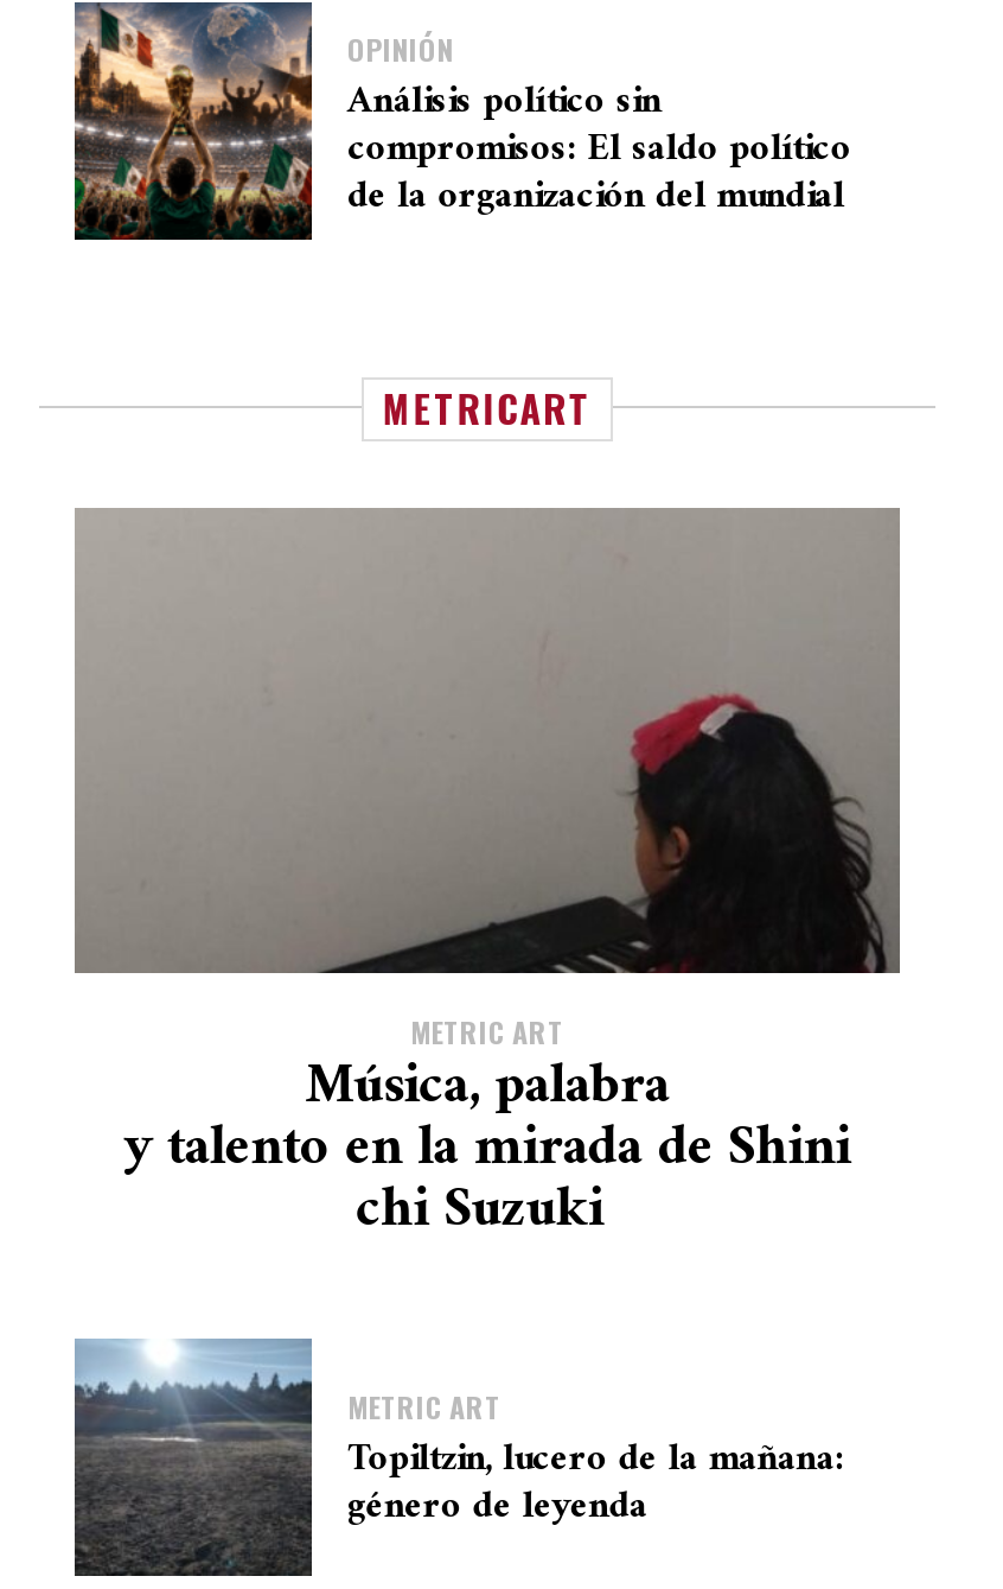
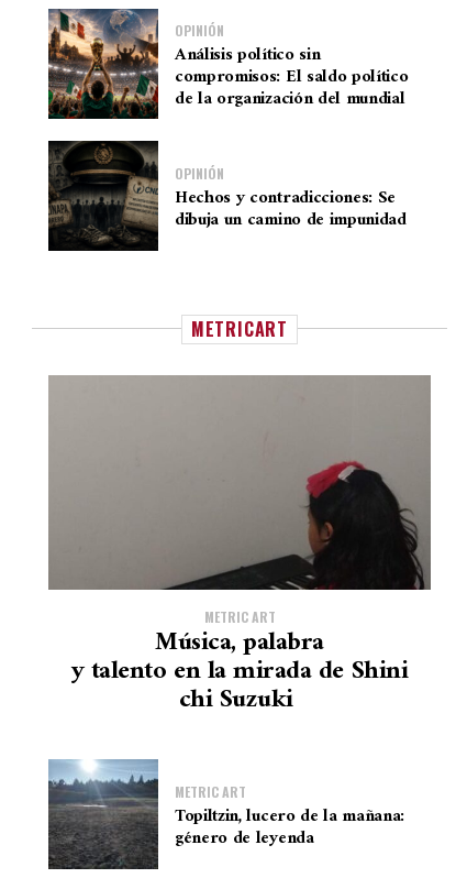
+ [image]
+ OPINIÓN
+ Hechos y contradicciones: Se
+ dibuja un camino de impunidad
